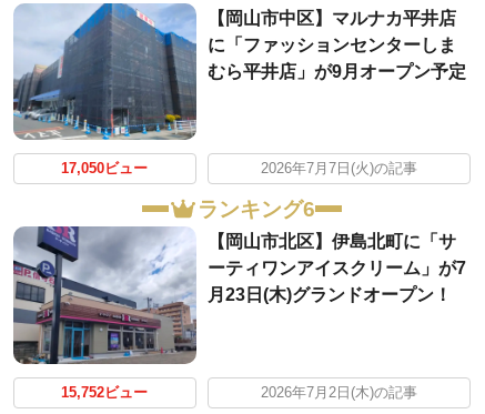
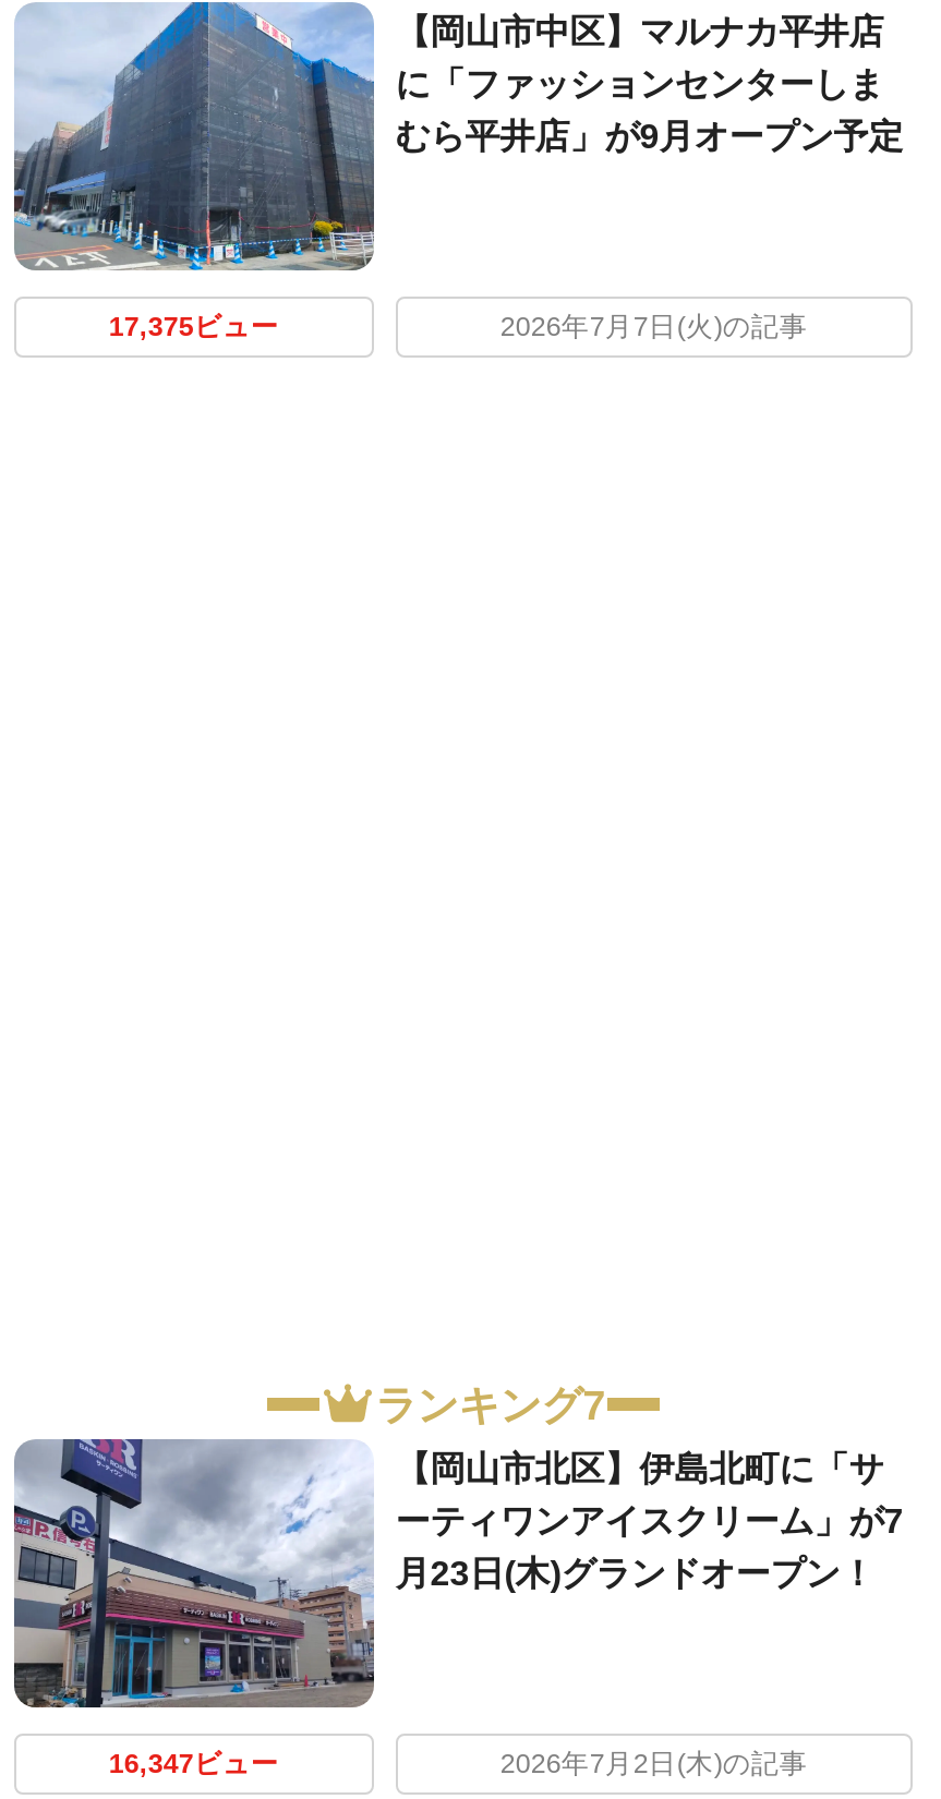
- 17,050ビュー
+ 17,375ビュー

- ランキング6
+ ランキング7

- 15,752ビュー
+ 16,347ビュー
